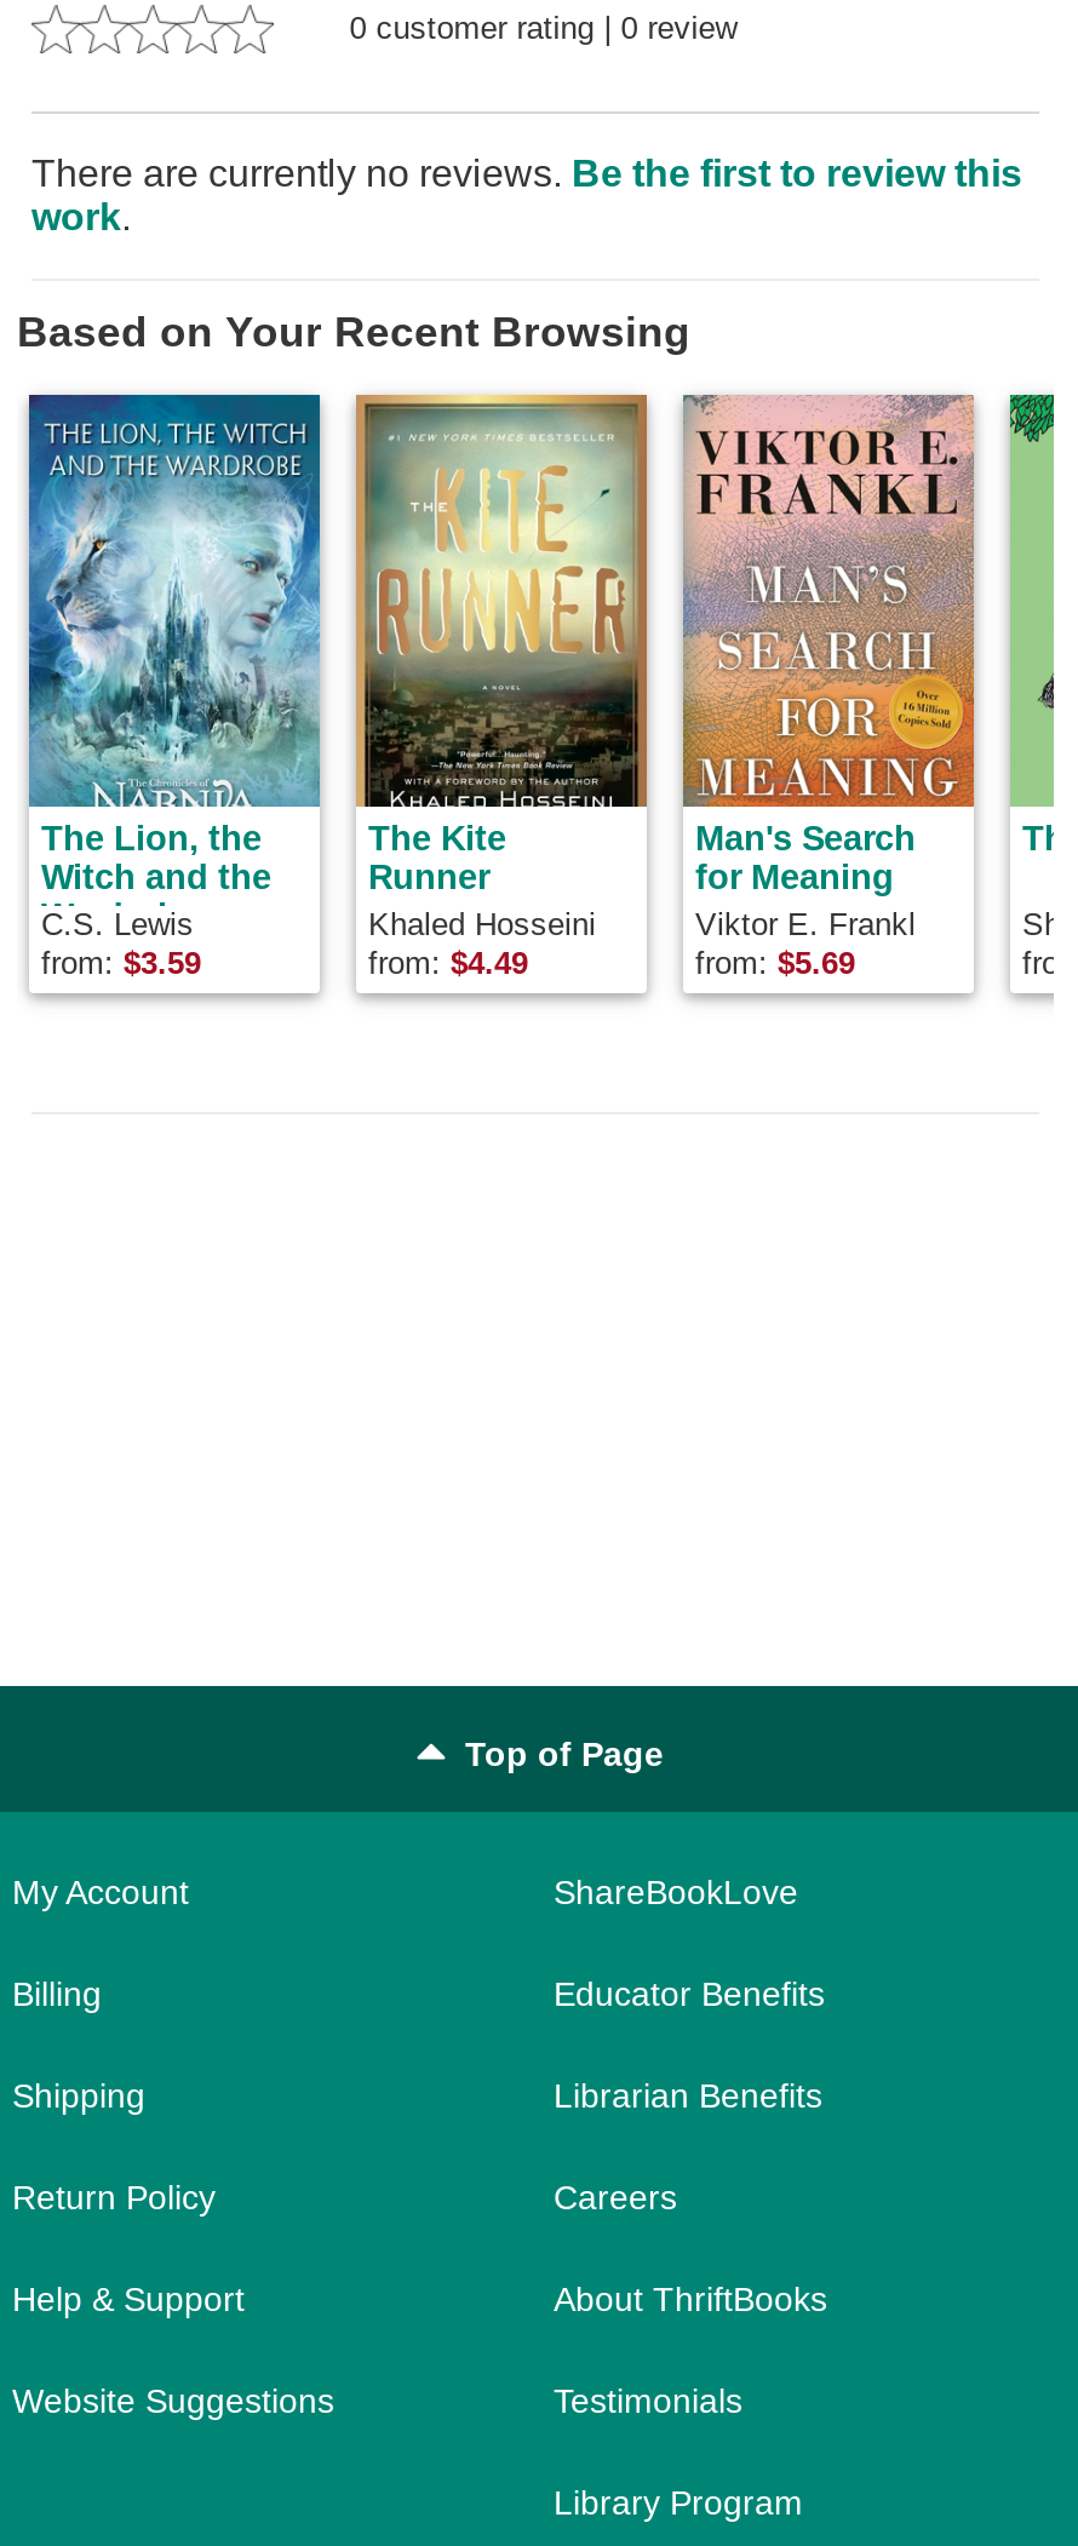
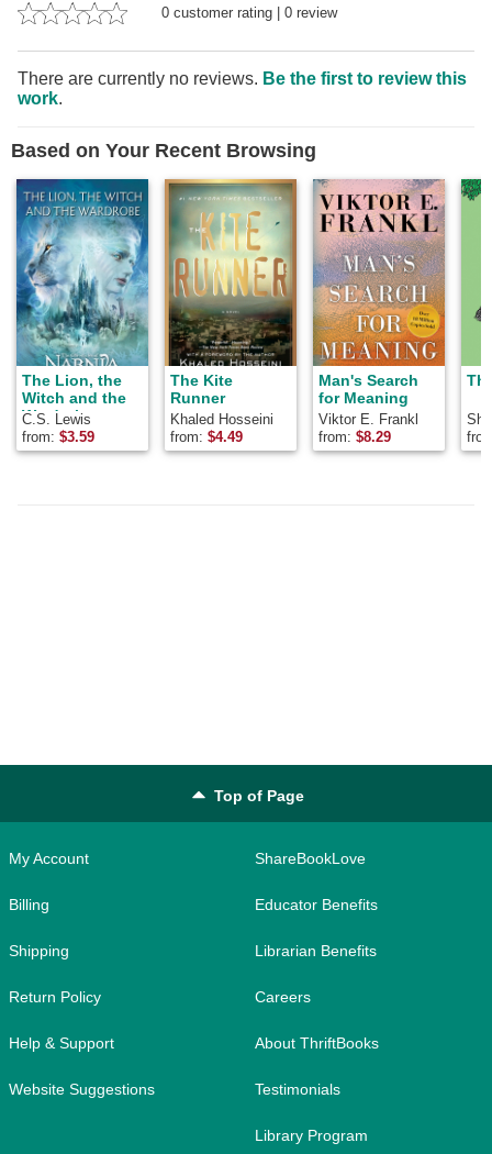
- from: $5.69
+ from: $8.29
